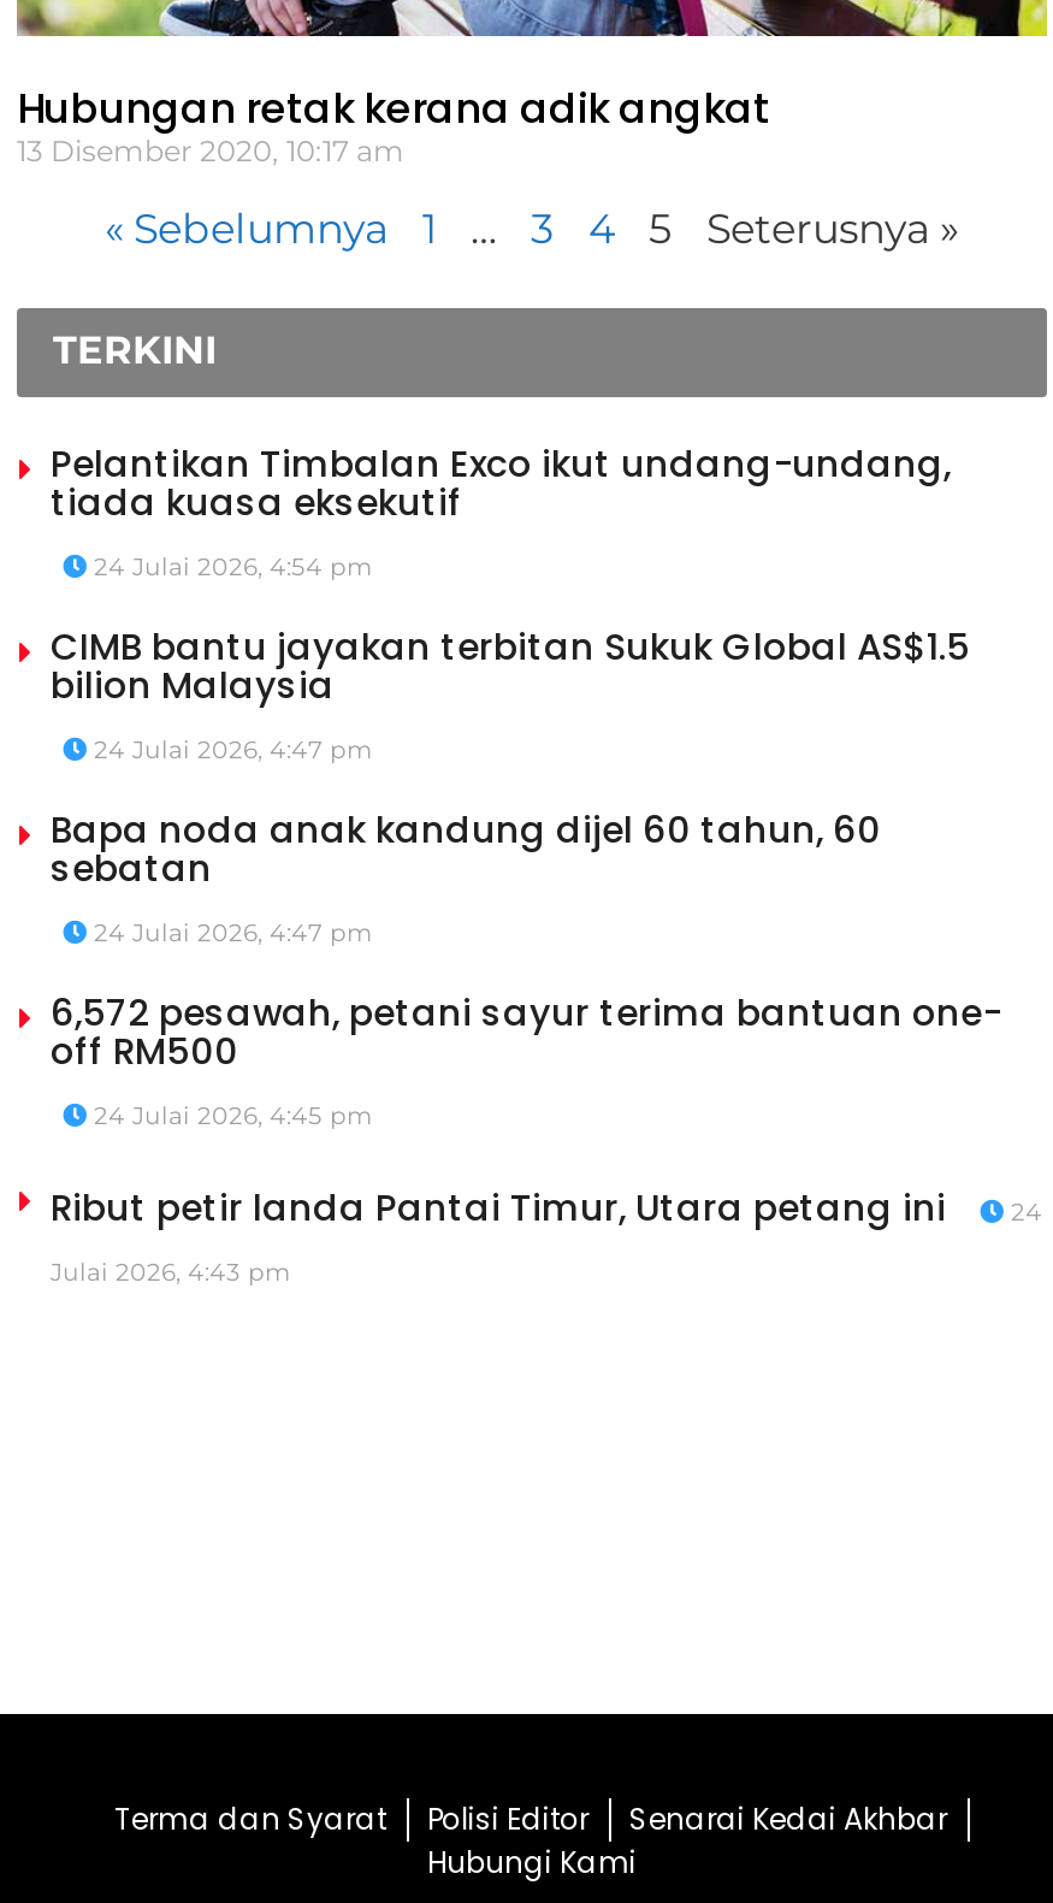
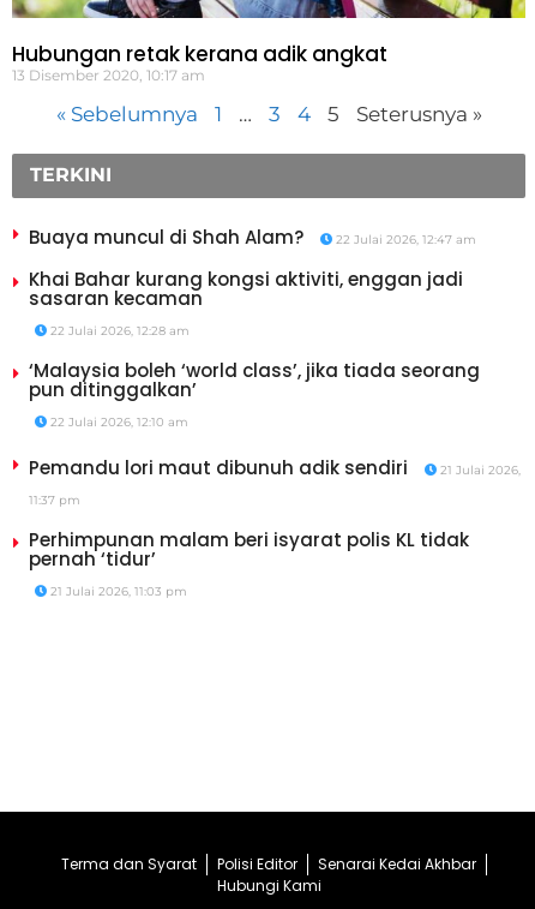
- Pelantikan Timbalan Exco ikut undang-undang,
- tiada kuasa eksekutif
- 24 Julai 2026, 4:54 pm
- CIMB bantu jayakan terbitan Sukuk Global AS$1.5
- bilion Malaysia
- 24 Julai 2026, 4:47 pm
- Bapa noda anak kandung dijel 60 tahun, 60
- sebatan
- 24 Julai 2026, 4:47 pm
- 6,572 pesawah, petani sayur terima bantuan one-
- off RM500
- 24 Julai 2026, 4:45 pm
- Ribut petir landa Pantai Timur, Utara petang ini
- 24
- Julai 2026, 4:43 pm
+ Buaya muncul di Shah Alam?
+ 22 Julai 2026, 12:47 am
+ Khai Bahar kurang kongsi aktiviti, enggan jadi
+ sasaran kecaman
+ 22 Julai 2026, 12:28 am
+ ‘Malaysia boleh ‘world class’, jika tiada seorang
+ pun ditinggalkan’
+ 22 Julai 2026, 12:10 am
+ Pemandu lori maut dibunuh adik sendiri
+ 21 Julai 2026,
+ 11:37 pm
+ Perhimpunan malam beri isyarat polis KL tidak
+ pernah ‘tidur’
+ 21 Julai 2026, 11:03 pm
